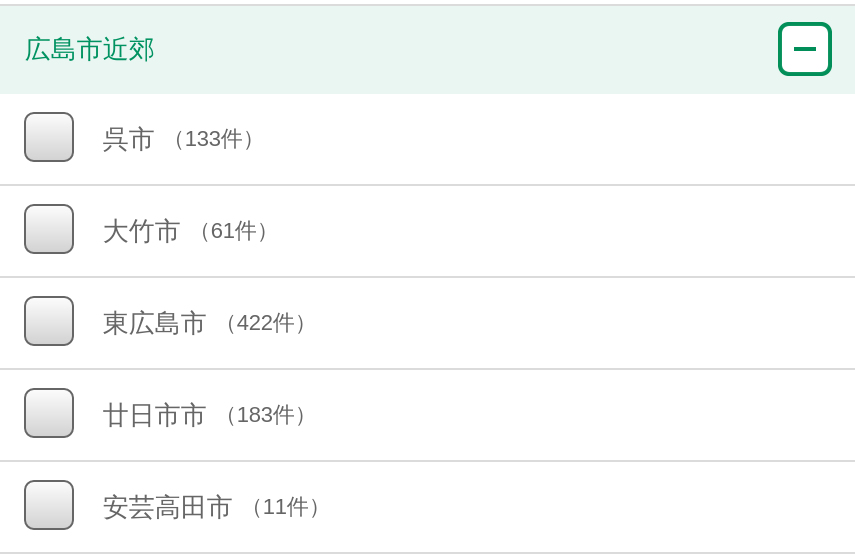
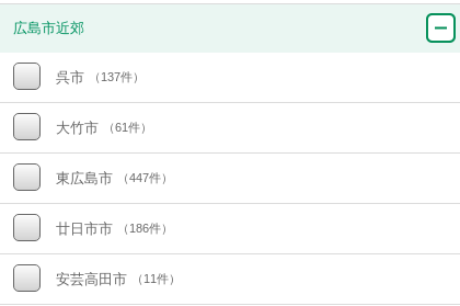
- 呉市 （133件）
+ 呉市 （137件）

- 東広島市 （422件）
+ 東広島市 （447件）

- 廿日市市 （183件）
+ 廿日市市 （186件）
